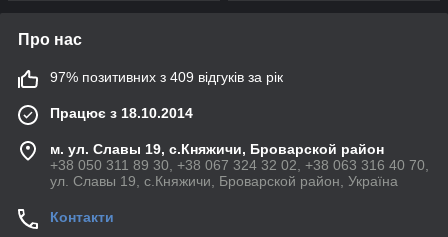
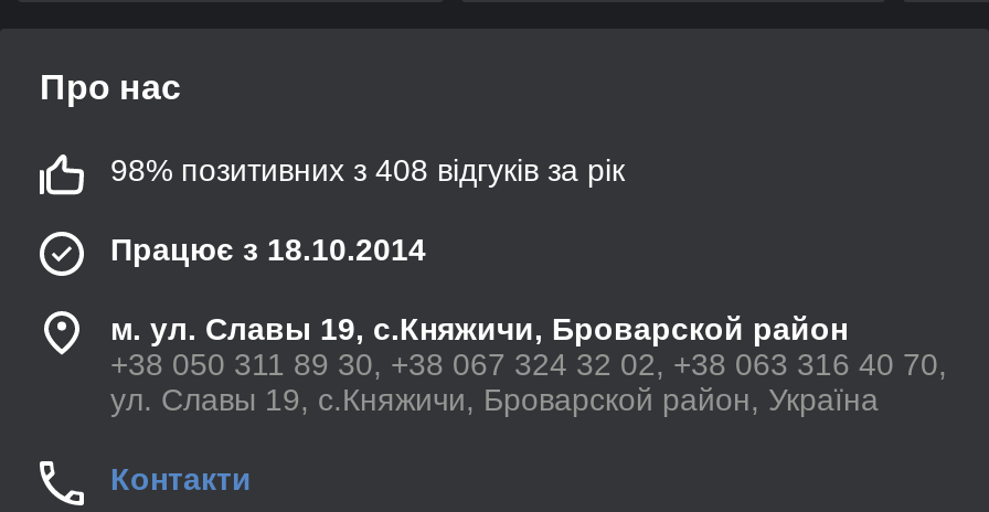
- 97% позитивних з 409 відгуків за рік
+ 98% позитивних з 408 відгуків за рік
